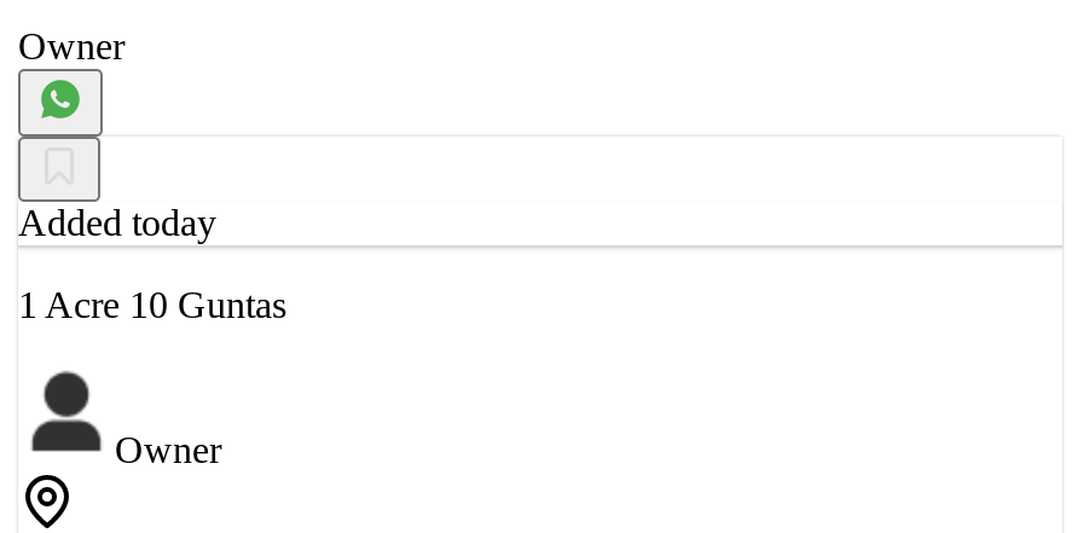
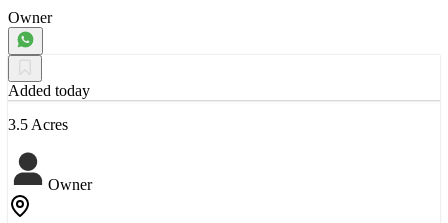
- 1 Acre 10 Guntas
+ 3.5 Acres
